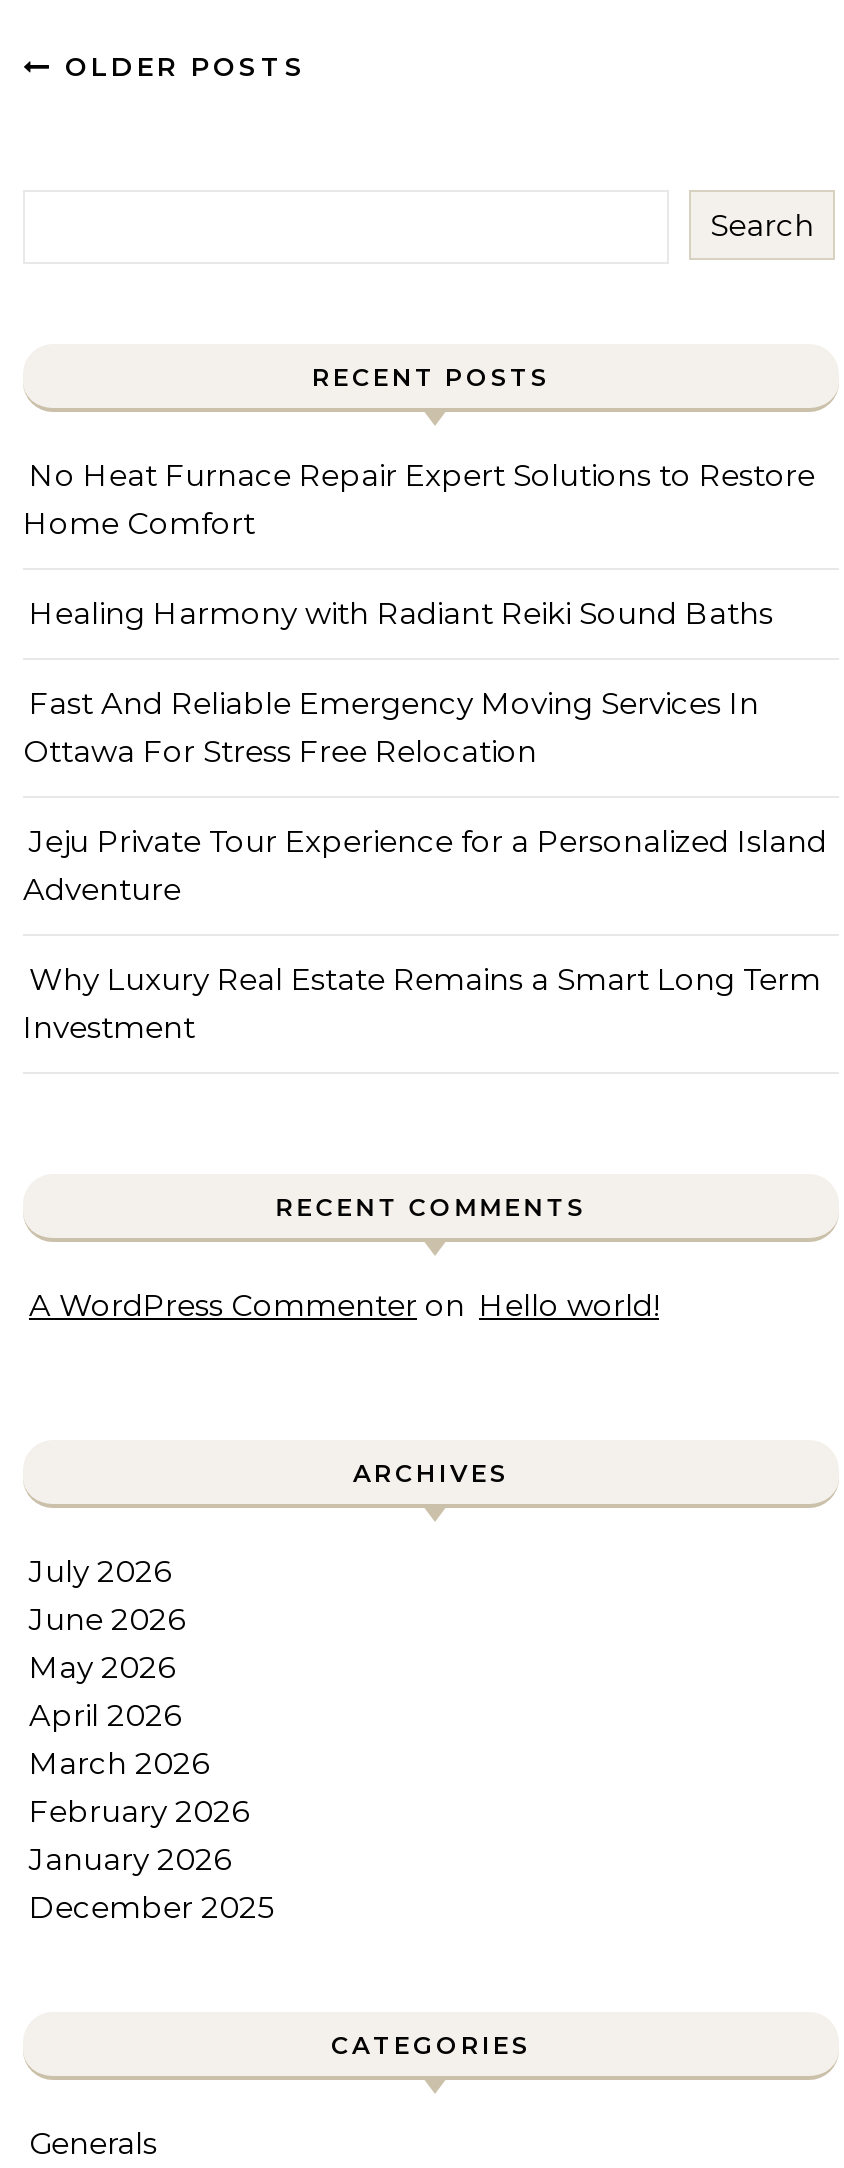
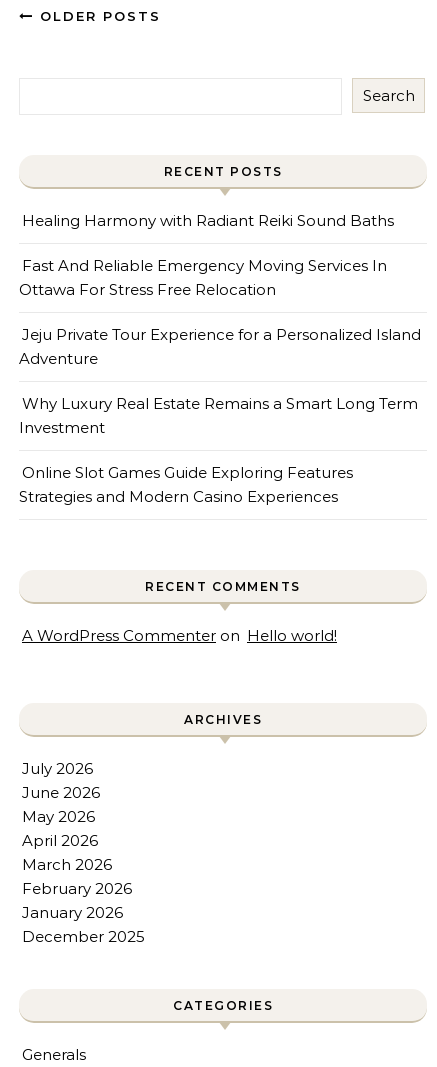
- No Heat Furnace Repair Expert Solutions to Restore
- Home Comfort

moved up: Healing Harmony with Radiant Reiki Sound Baths | Fast And Reliable Emergency Moving Services In | Ottawa For Stress Free Relocation | Jeju Private Tour Experience for a Personalized Island | Adventure | Why Luxury Real Estate Remains a Smart Long Term | Investment

+ Online Slot Games Guide Exploring Features
+ Strategies and Modern Casino Experiences
